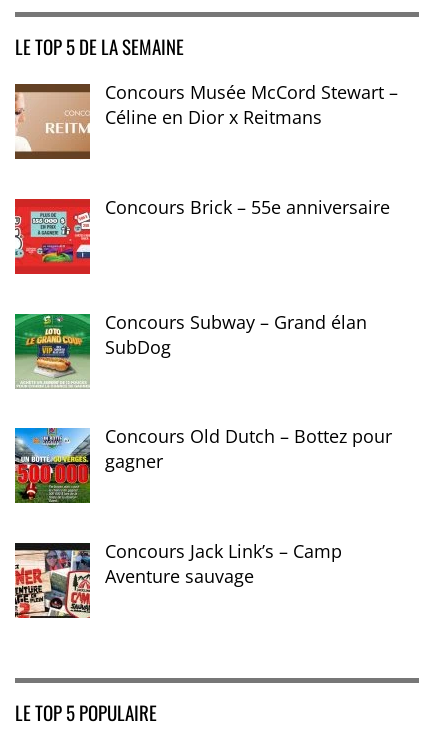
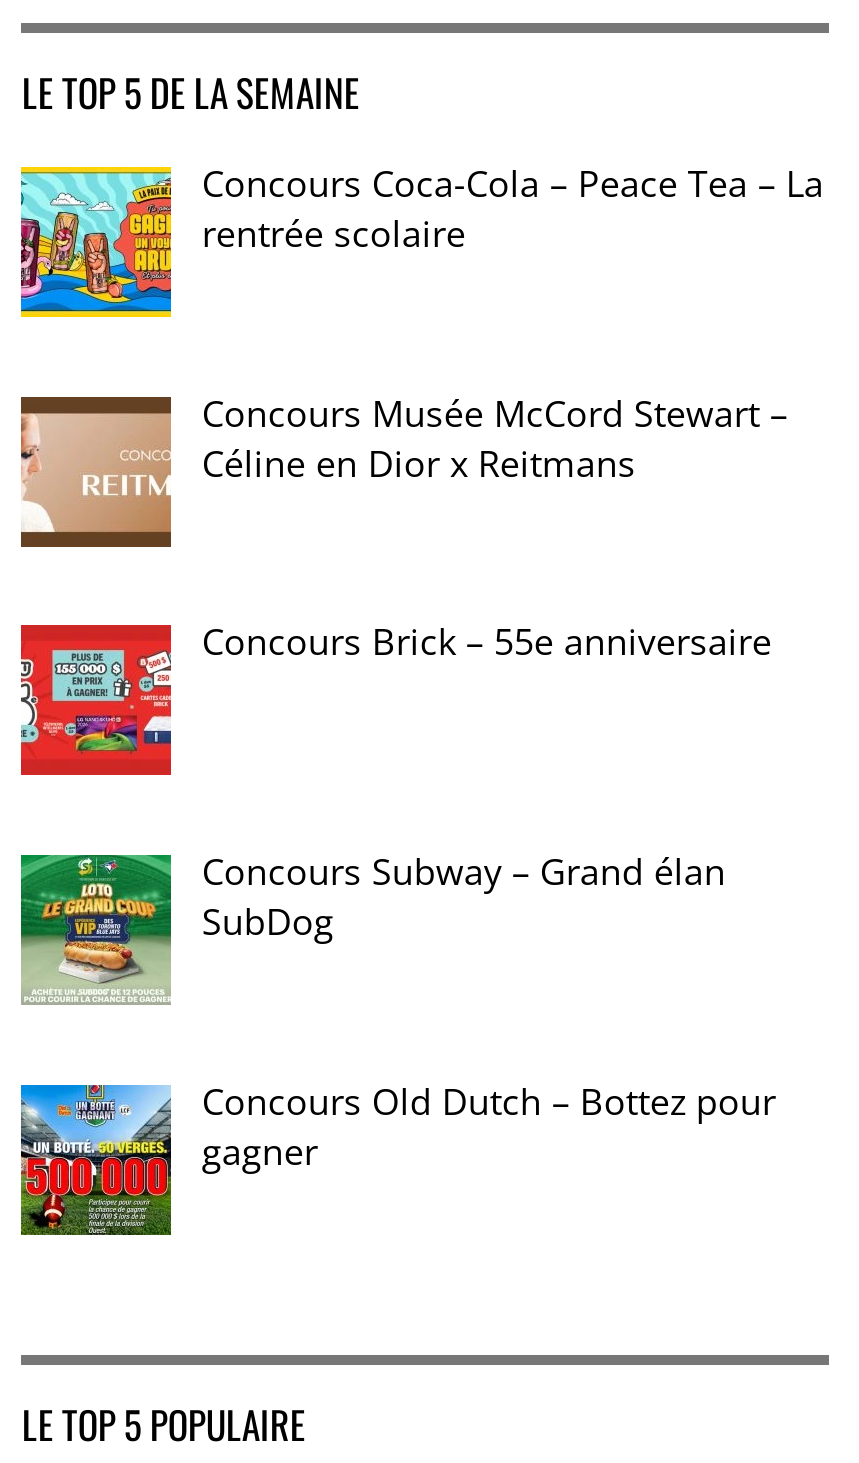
+ [image]
+ Concours Coca-Cola – Peace Tea – La
+ rentrée scolaire

moved down: [image] | Concours Musée McCord Stewart – | Céline en Dior x Reitmans | Concours Brick – 55e anniversaire | Concours Subway – Grand élan | SubDog | Concours Old Dutch – Bottez pour | gagner

- [image]
- Concours Jack Link’s – Camp
- Aventure sauvage
